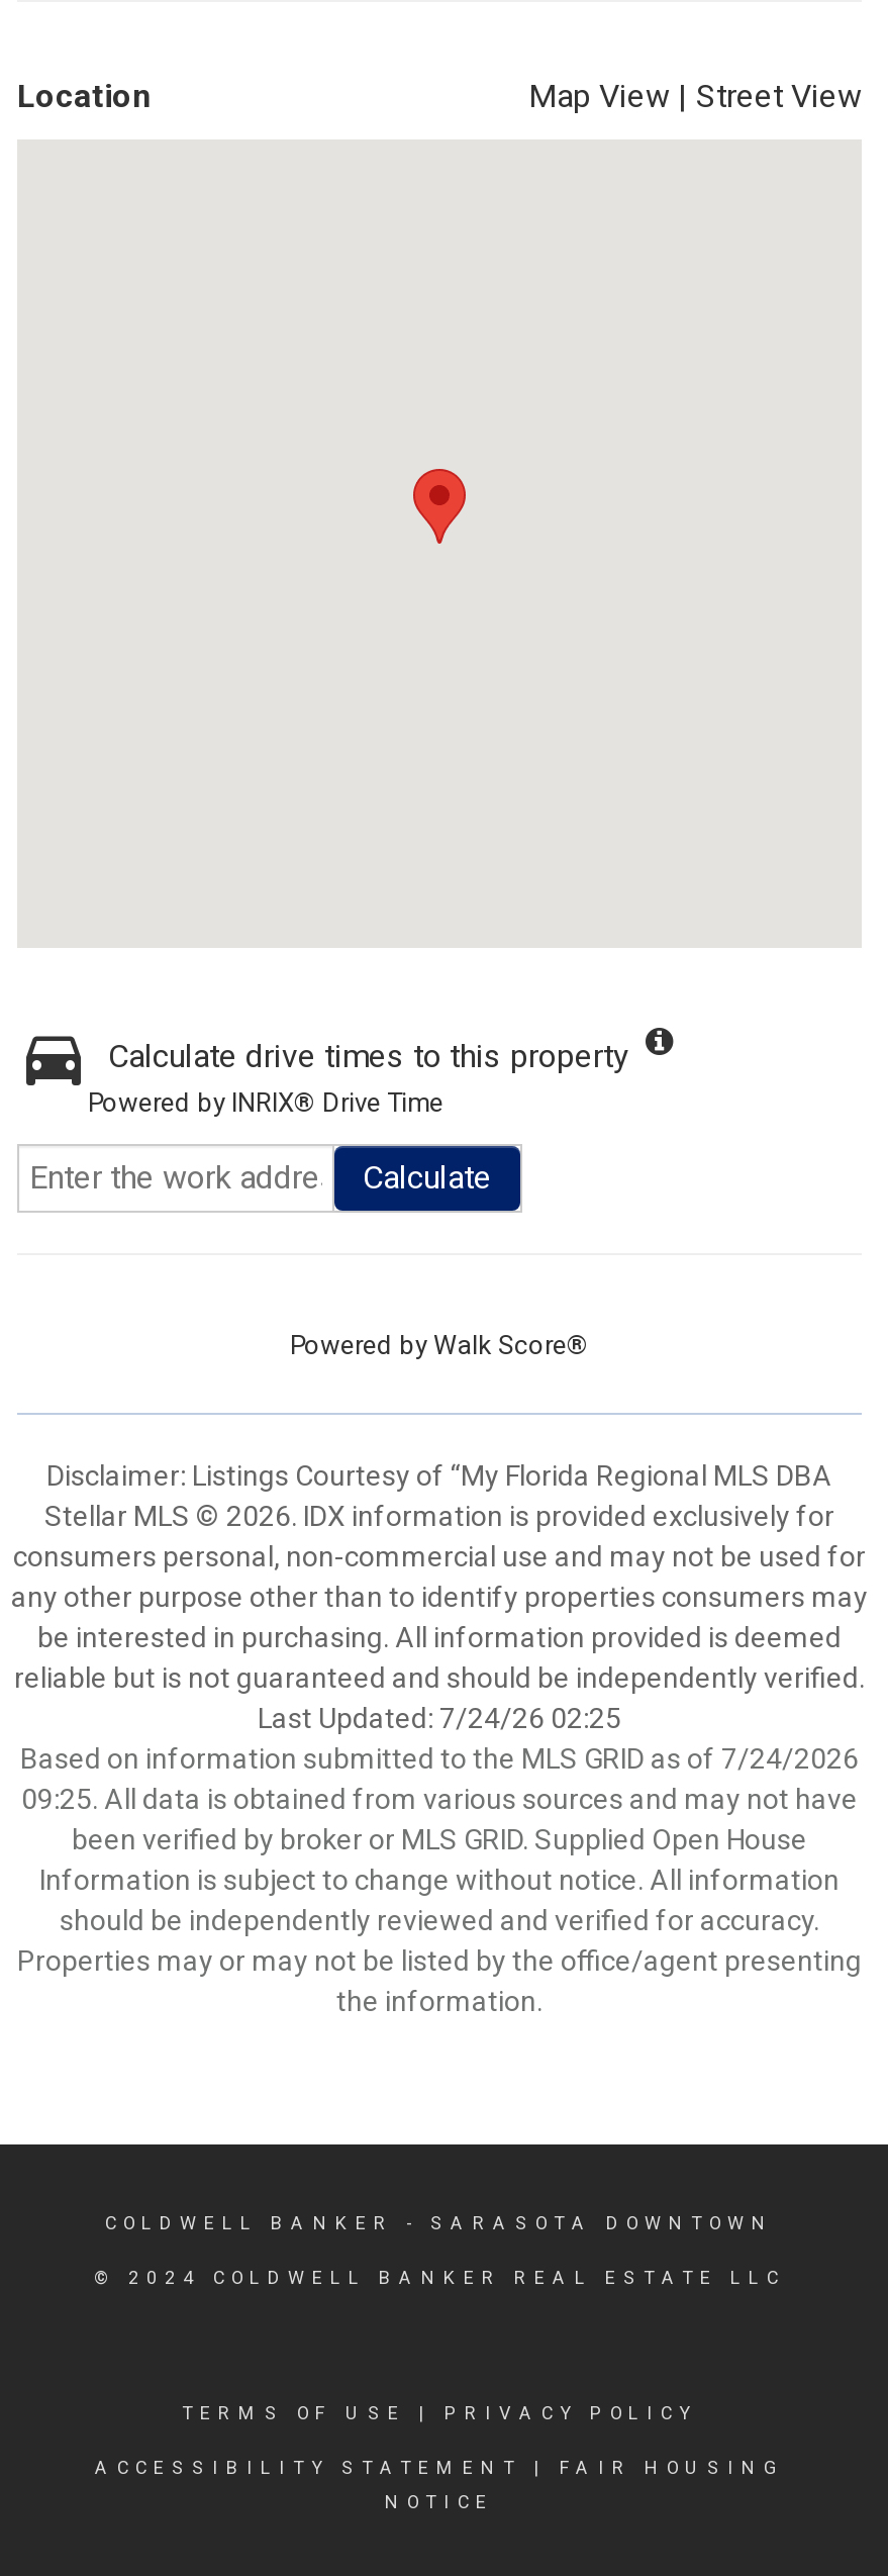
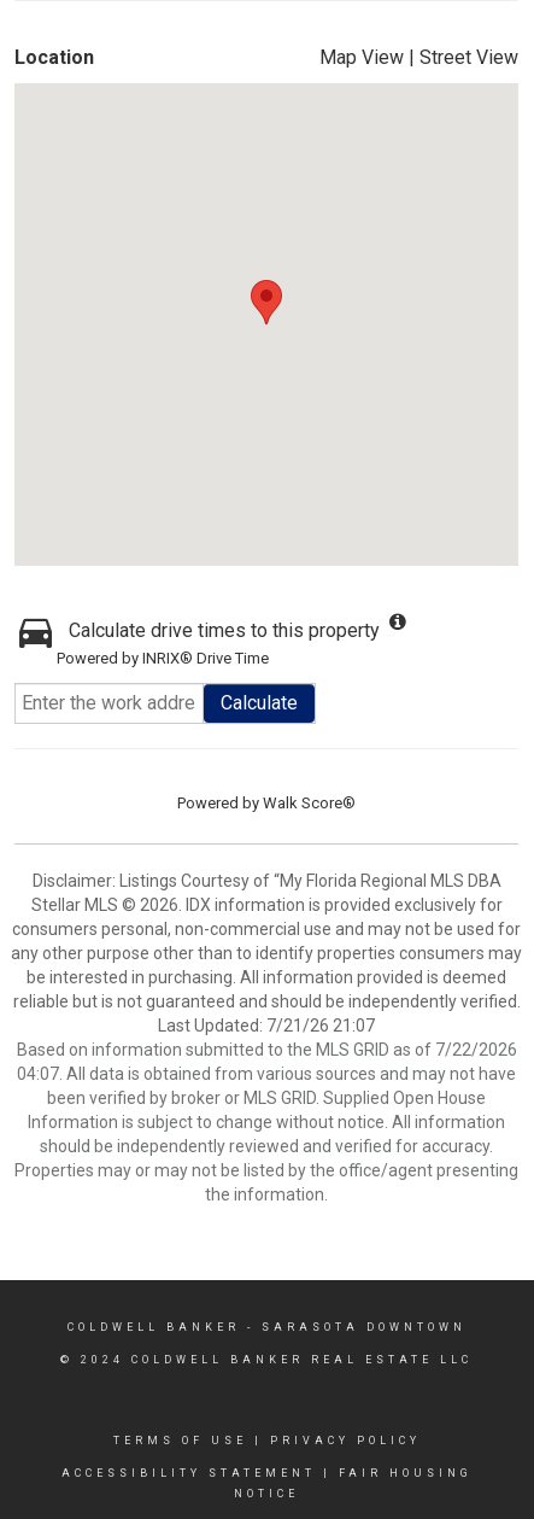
- Last Updated: 7/24/26 02:25
+ Last Updated: 7/21/26 21:07

- Based on information submitted to the MLS GRID as of 7/24/2026
+ Based on information submitted to the MLS GRID as of 7/22/2026

- 09:25. All data is obtained from various sources and may not have
+ 04:07. All data is obtained from various sources and may not have
